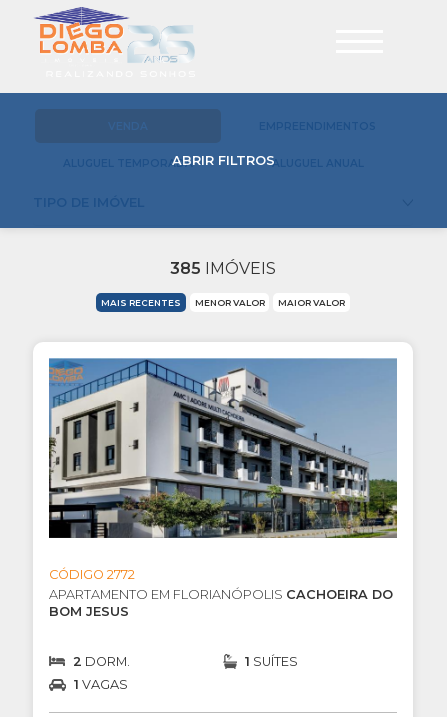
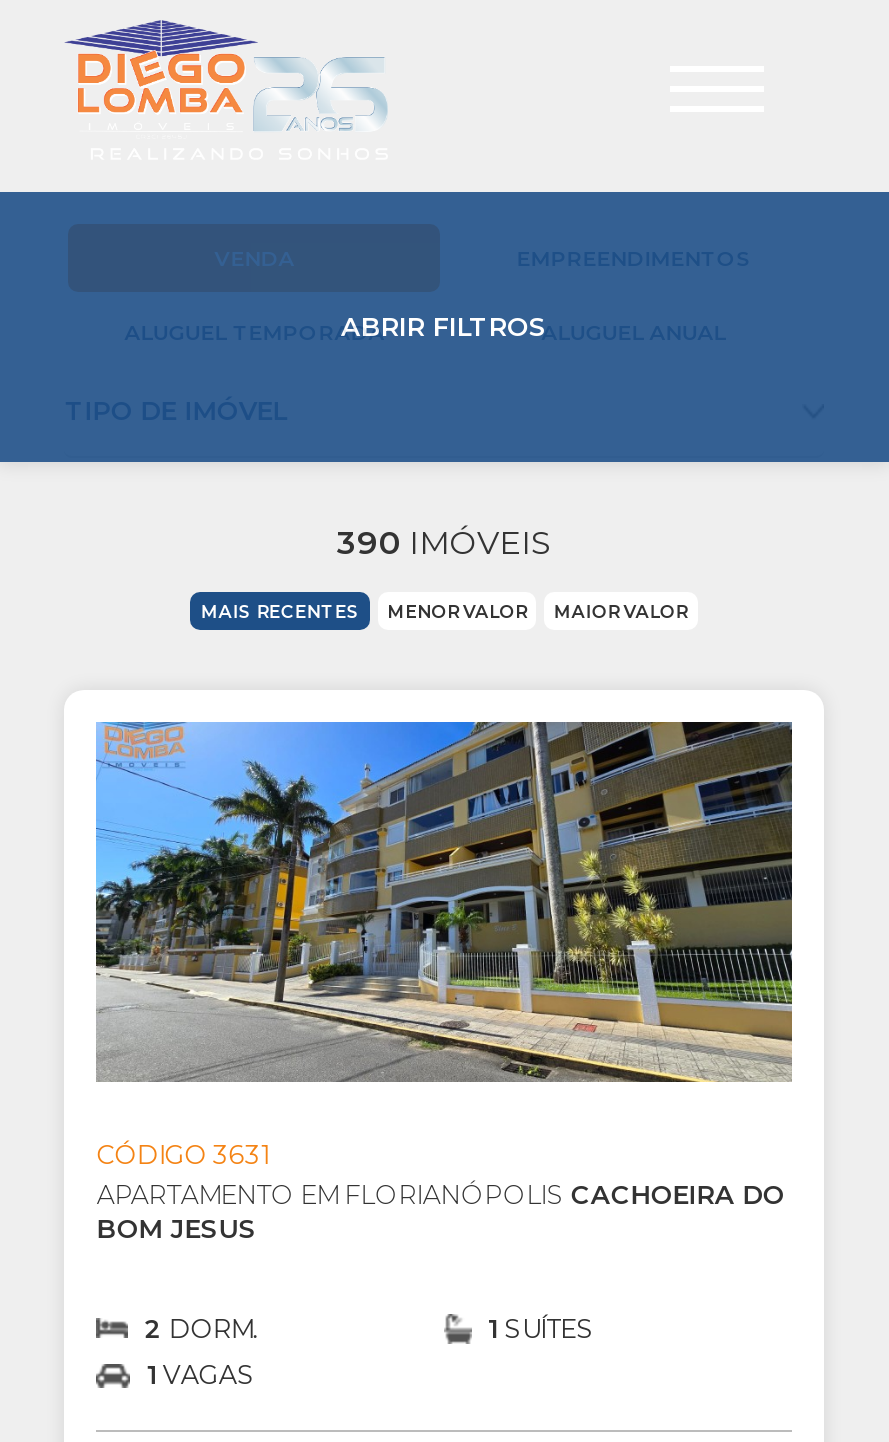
- 385 IMÓVEIS
+ 390 IMÓVEIS

- [image]
- CÓDIGO 2772
+ [image]
+ CÓDIGO 3631
